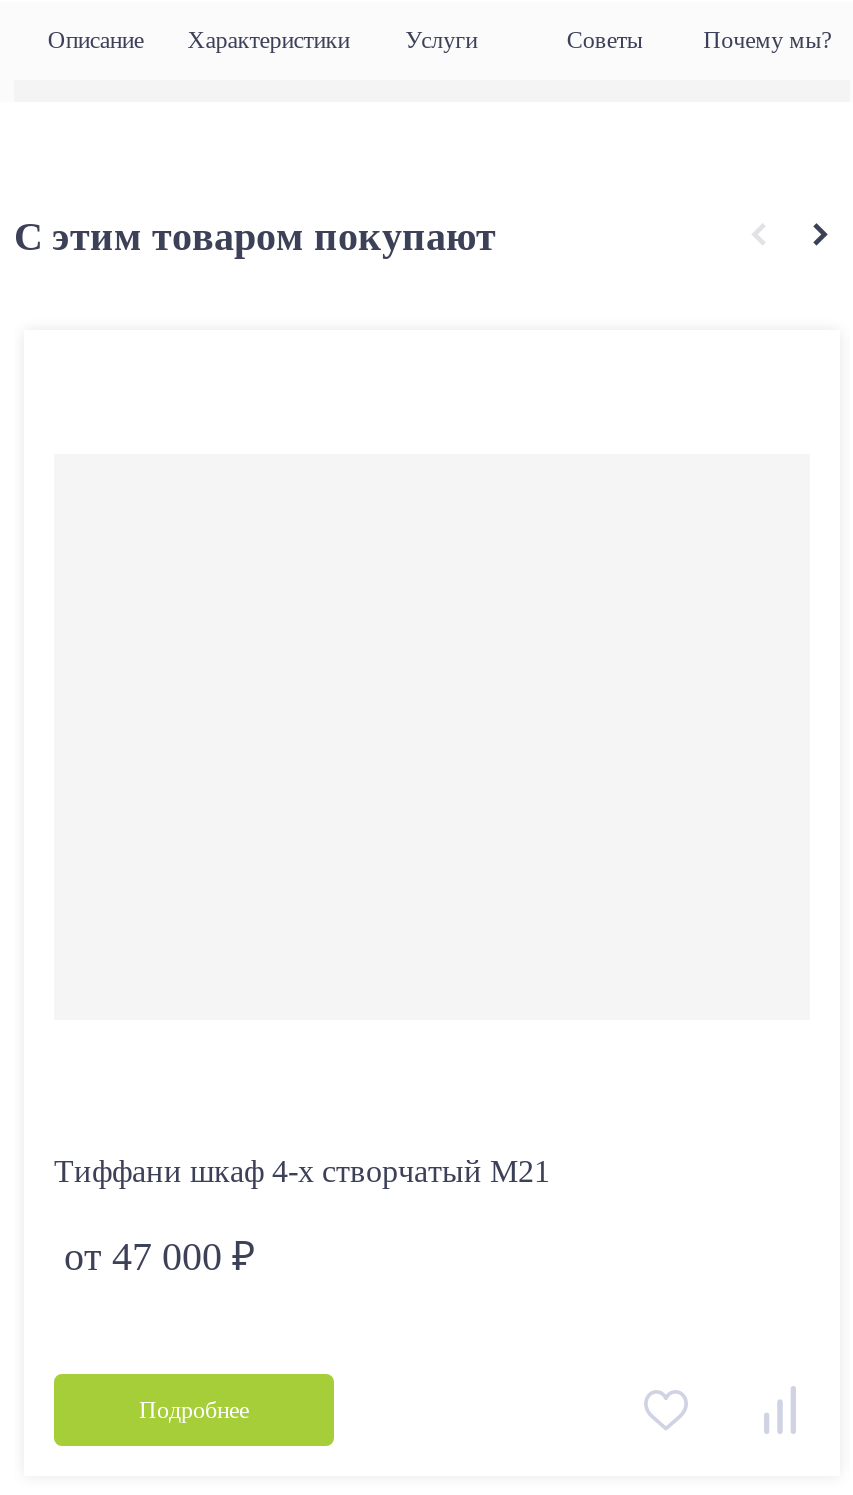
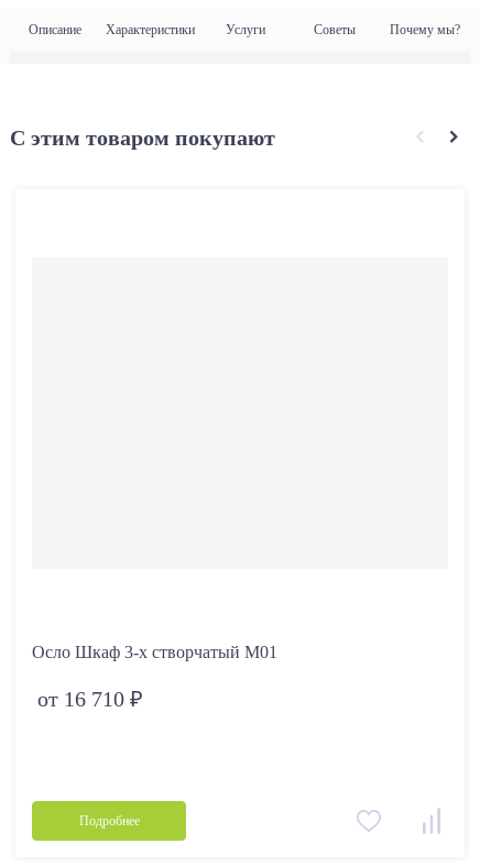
- Тиффани шкаф 4-х створчатый М21
+ Осло Шкаф 3-х створчатый М01

- от 47 000 ₽
+ от 16 710 ₽
